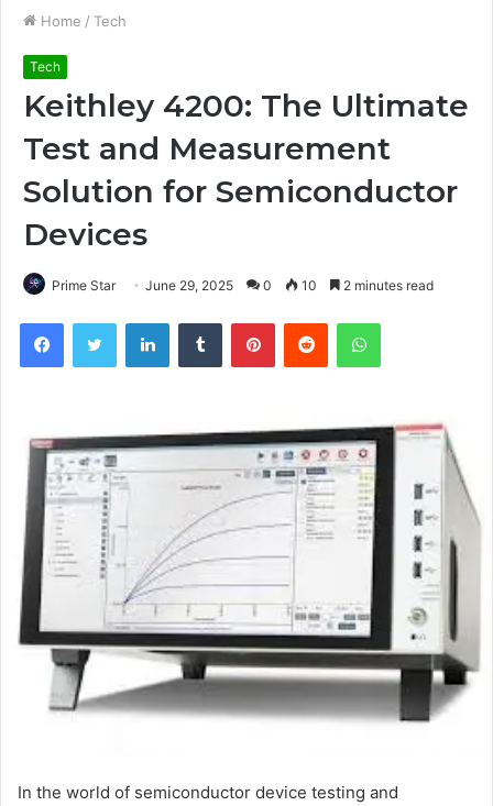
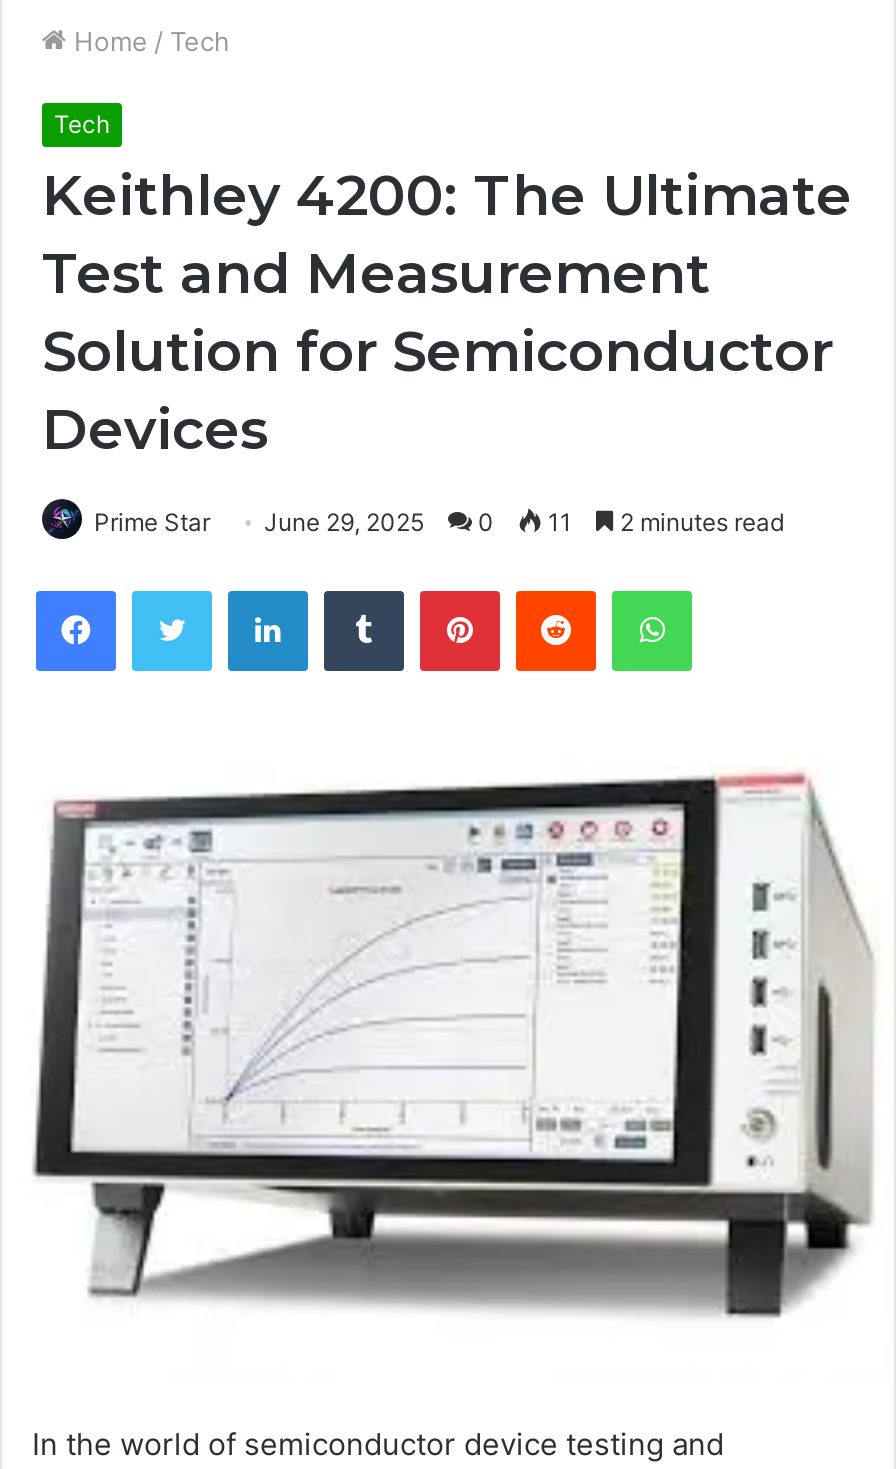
- Prime Star June 29, 2025 0 10 2 minutes read
+ Prime Star June 29, 2025 0 11 2 minutes read
